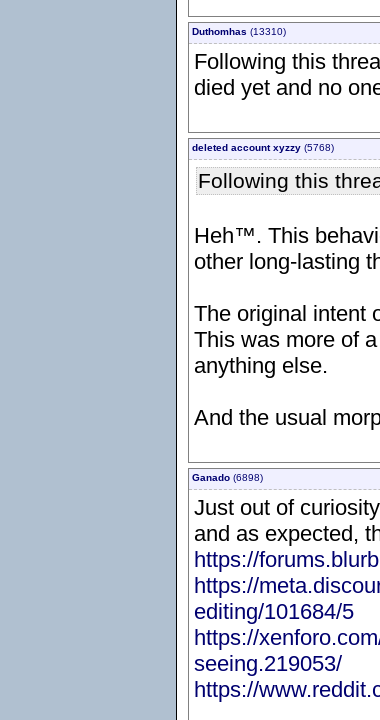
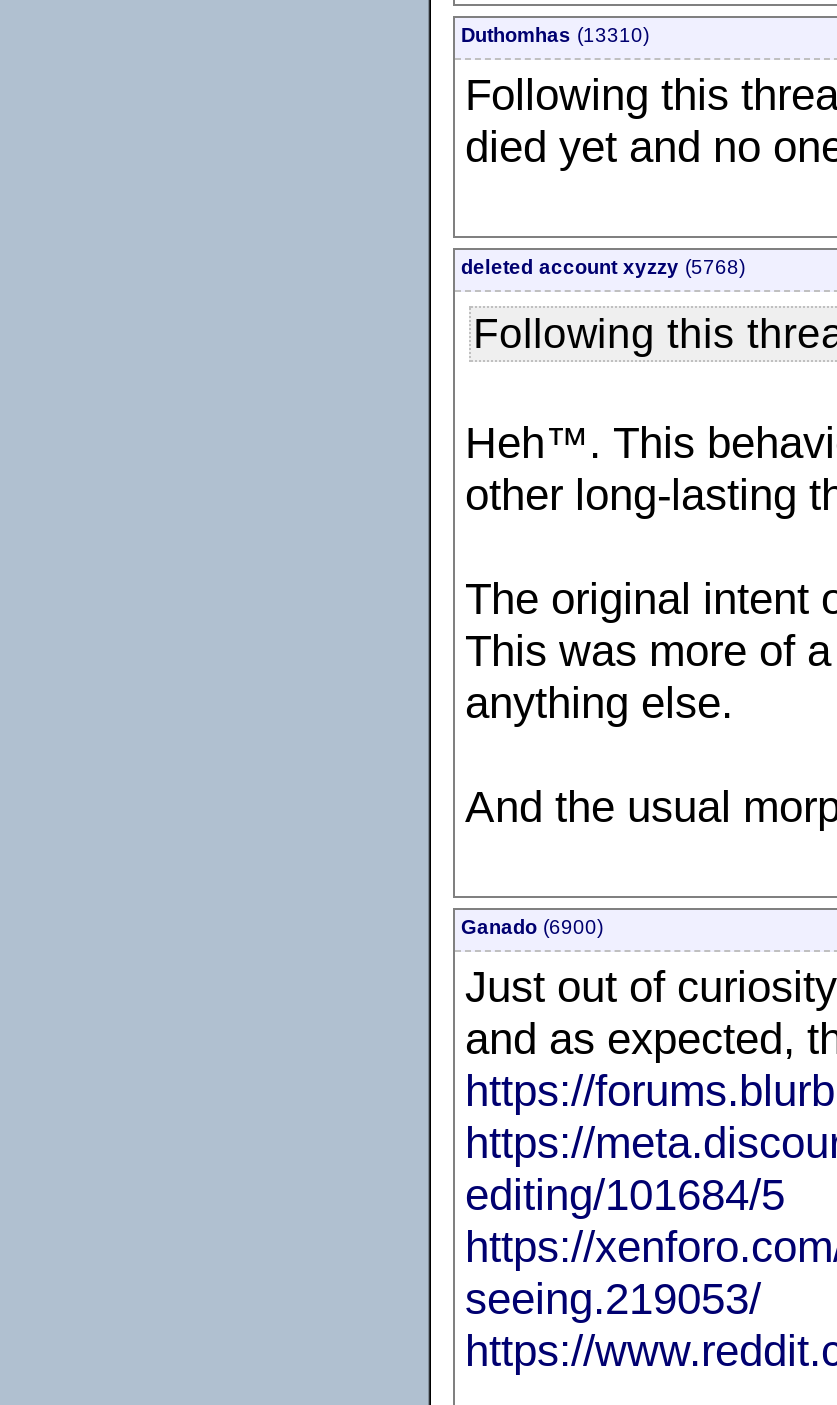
- Ganado (6898)
+ Ganado (6900)
